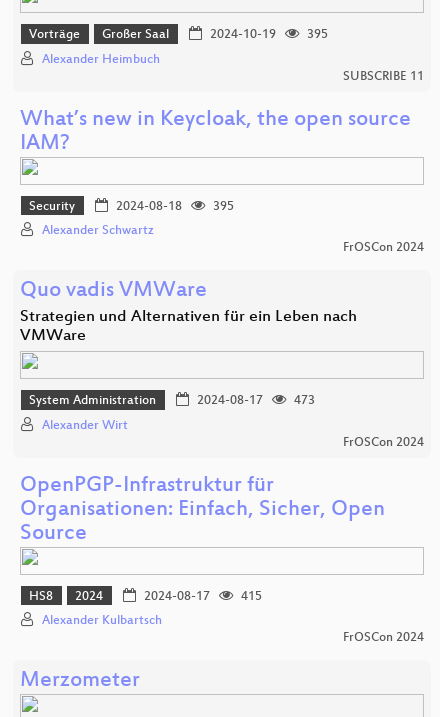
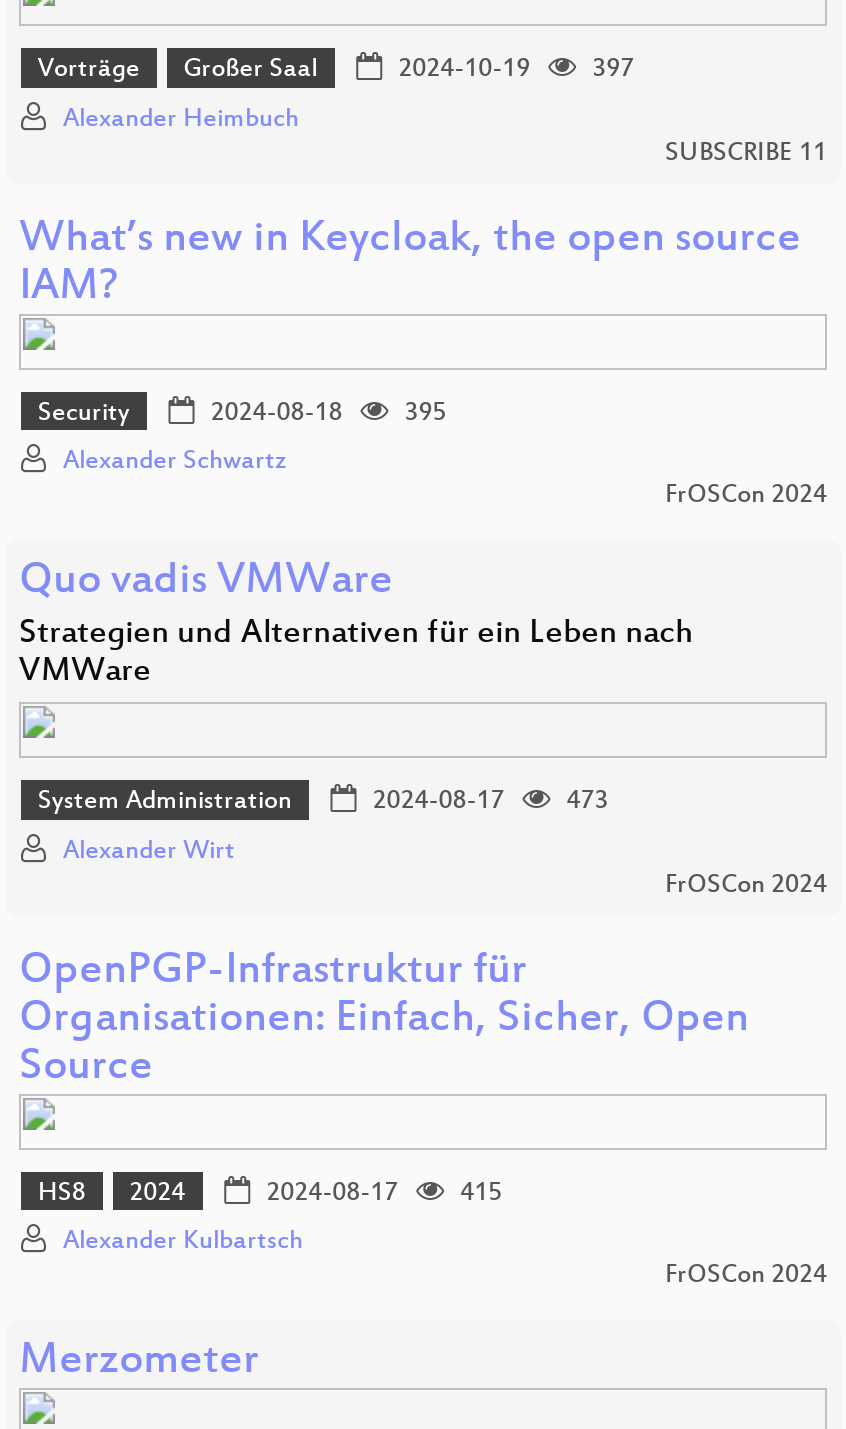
- 395
+ 397
